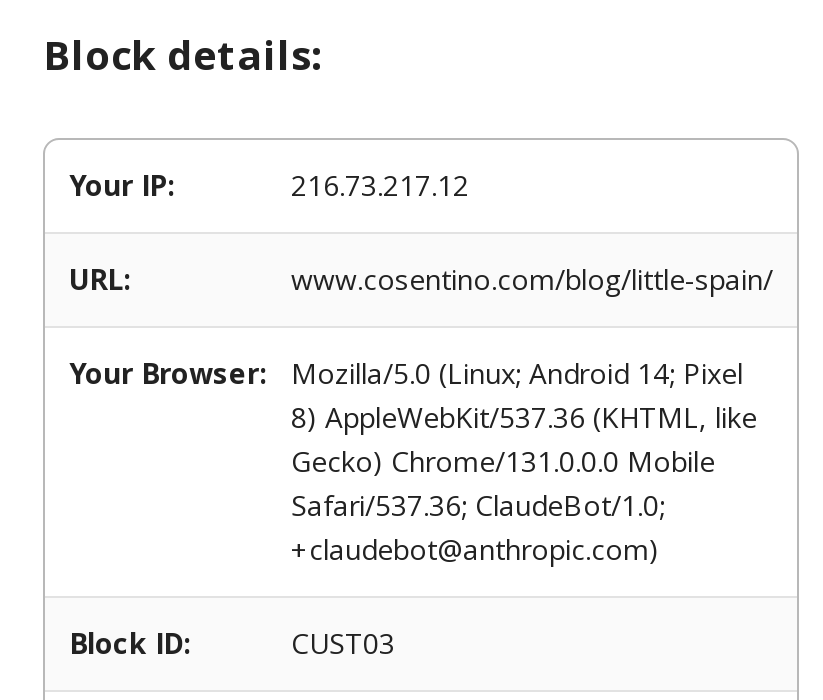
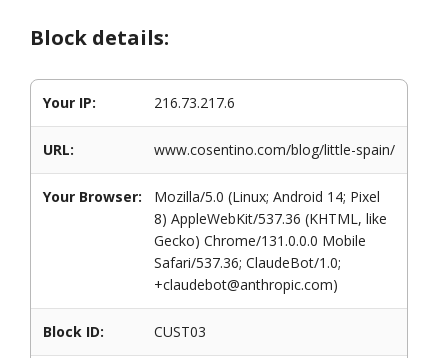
- 216.73.217.12
+ 216.73.217.6
